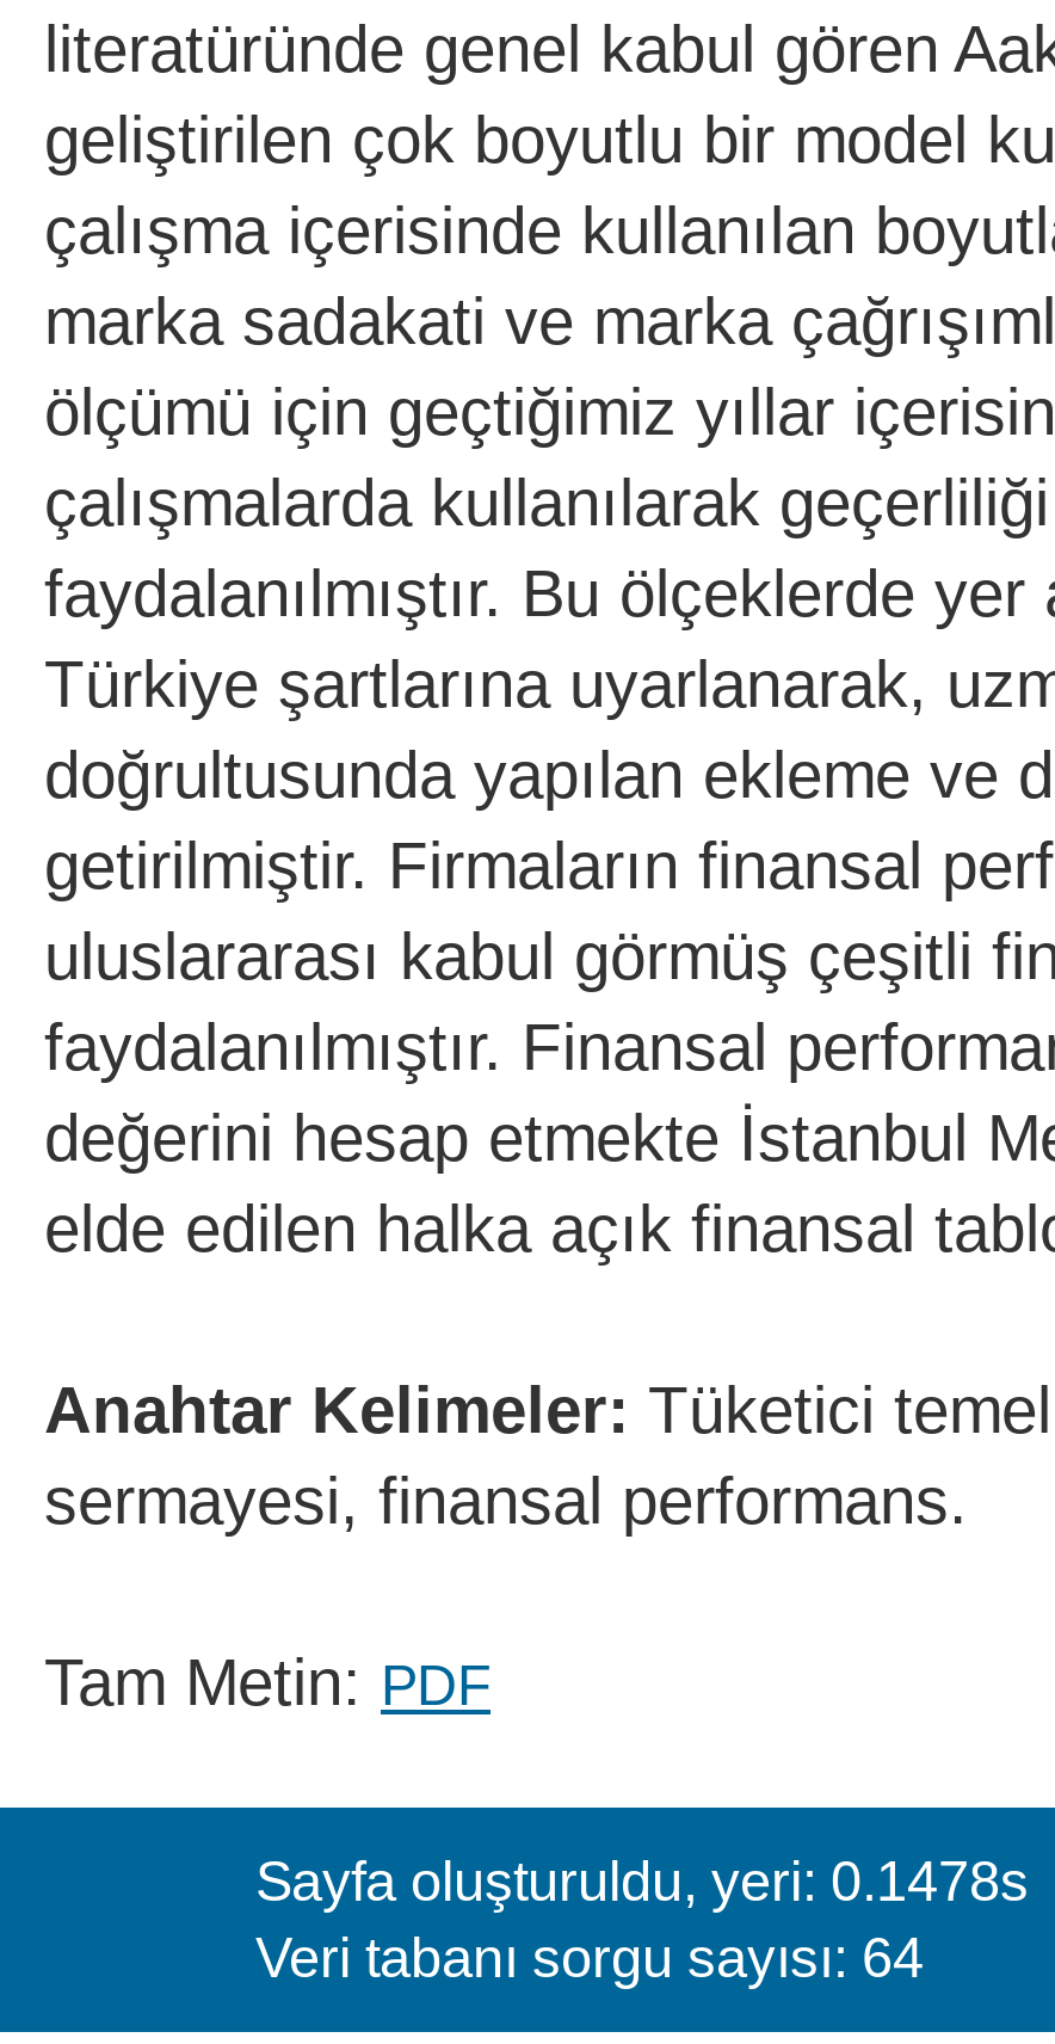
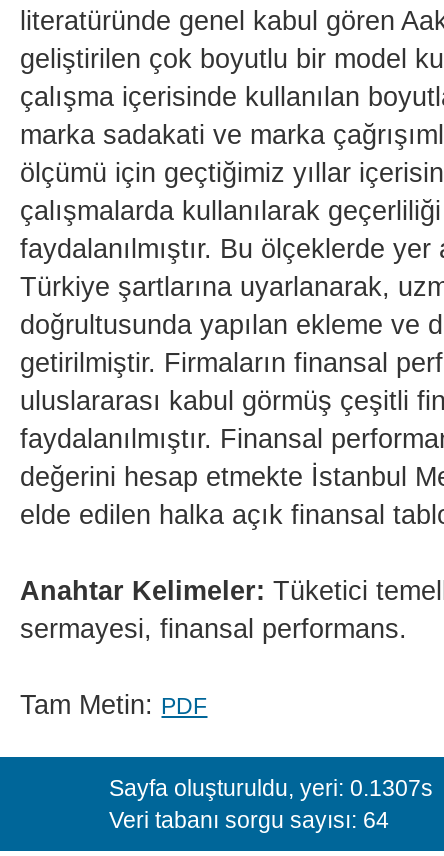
- Sayfa oluşturuldu, yeri: 0.1478s
+ Sayfa oluşturuldu, yeri: 0.1307s
